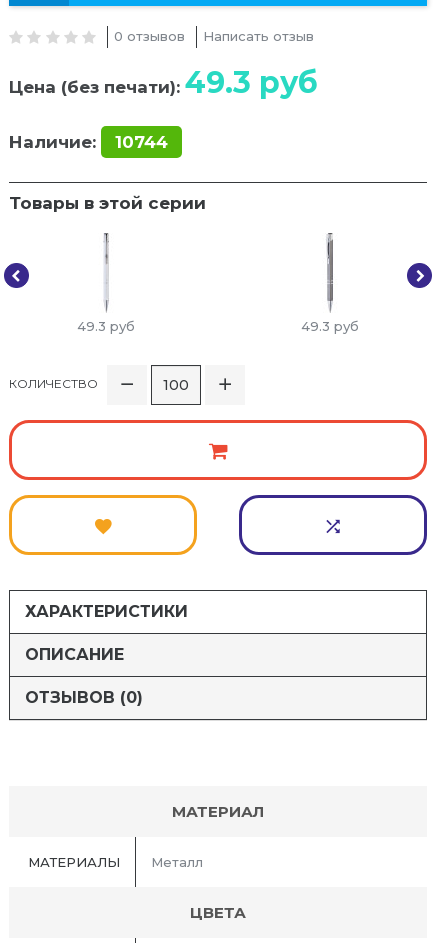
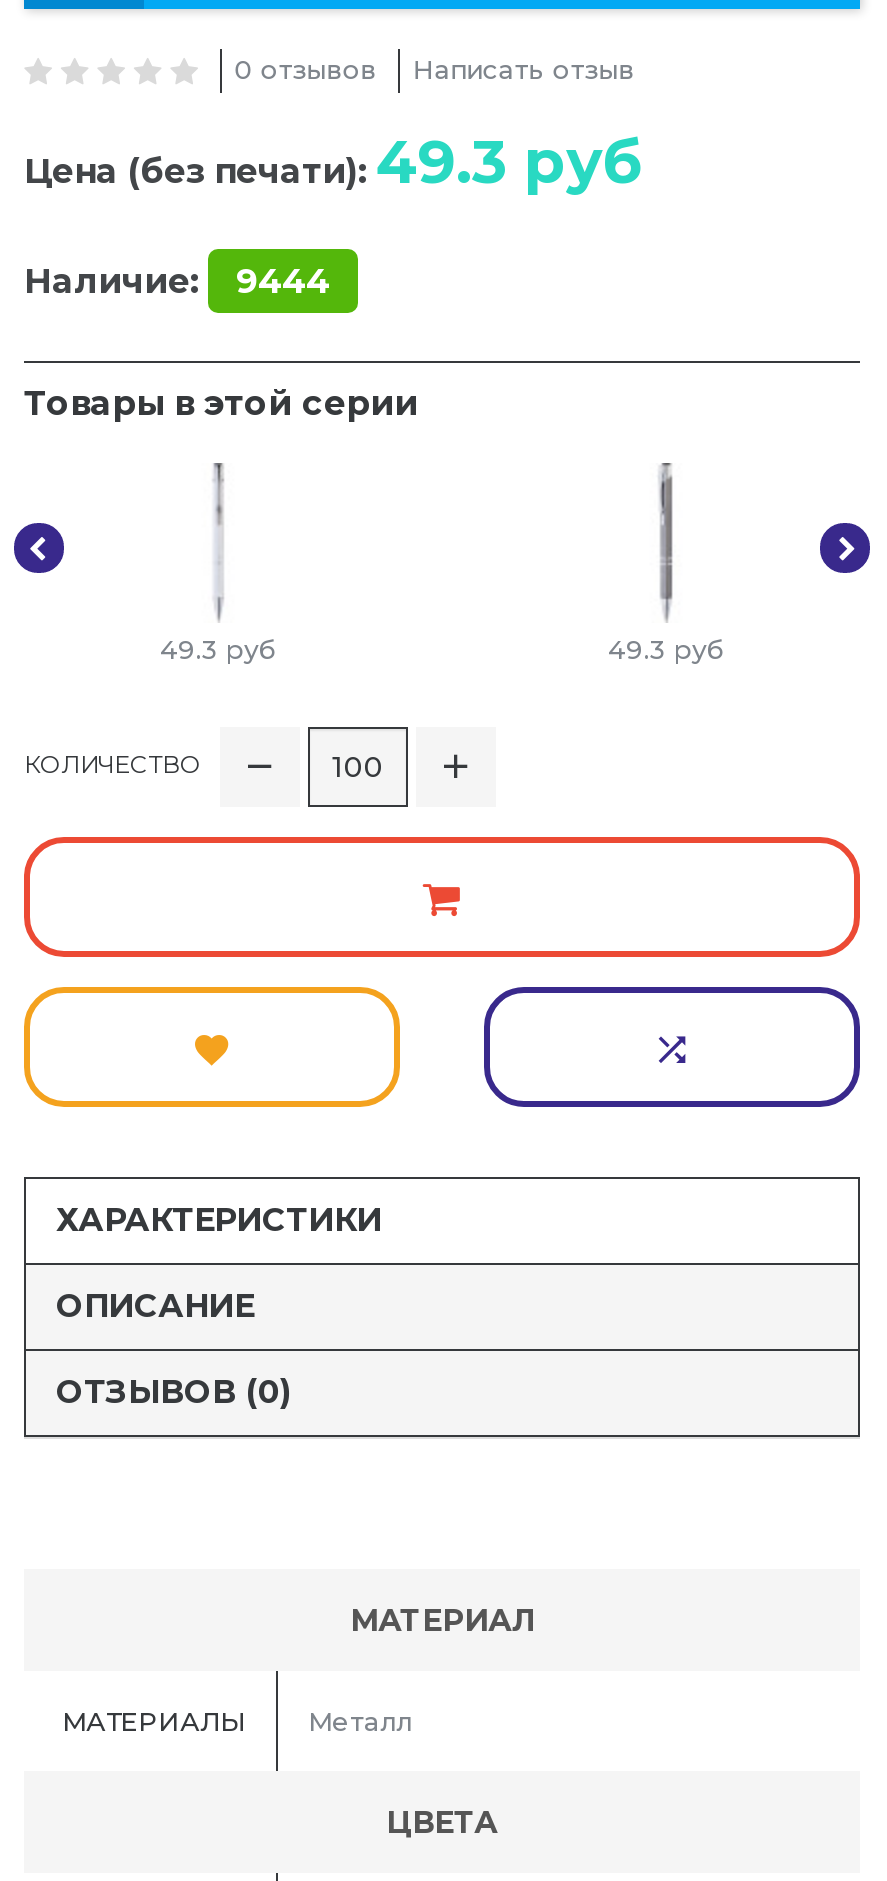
- Наличие: 10744
+ Наличие: 9444
